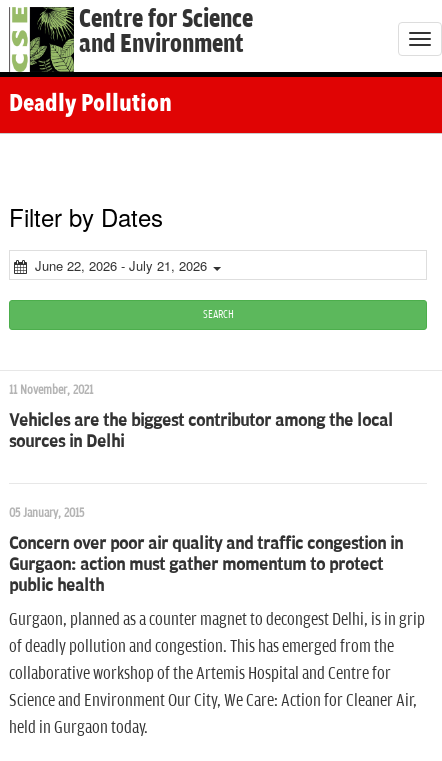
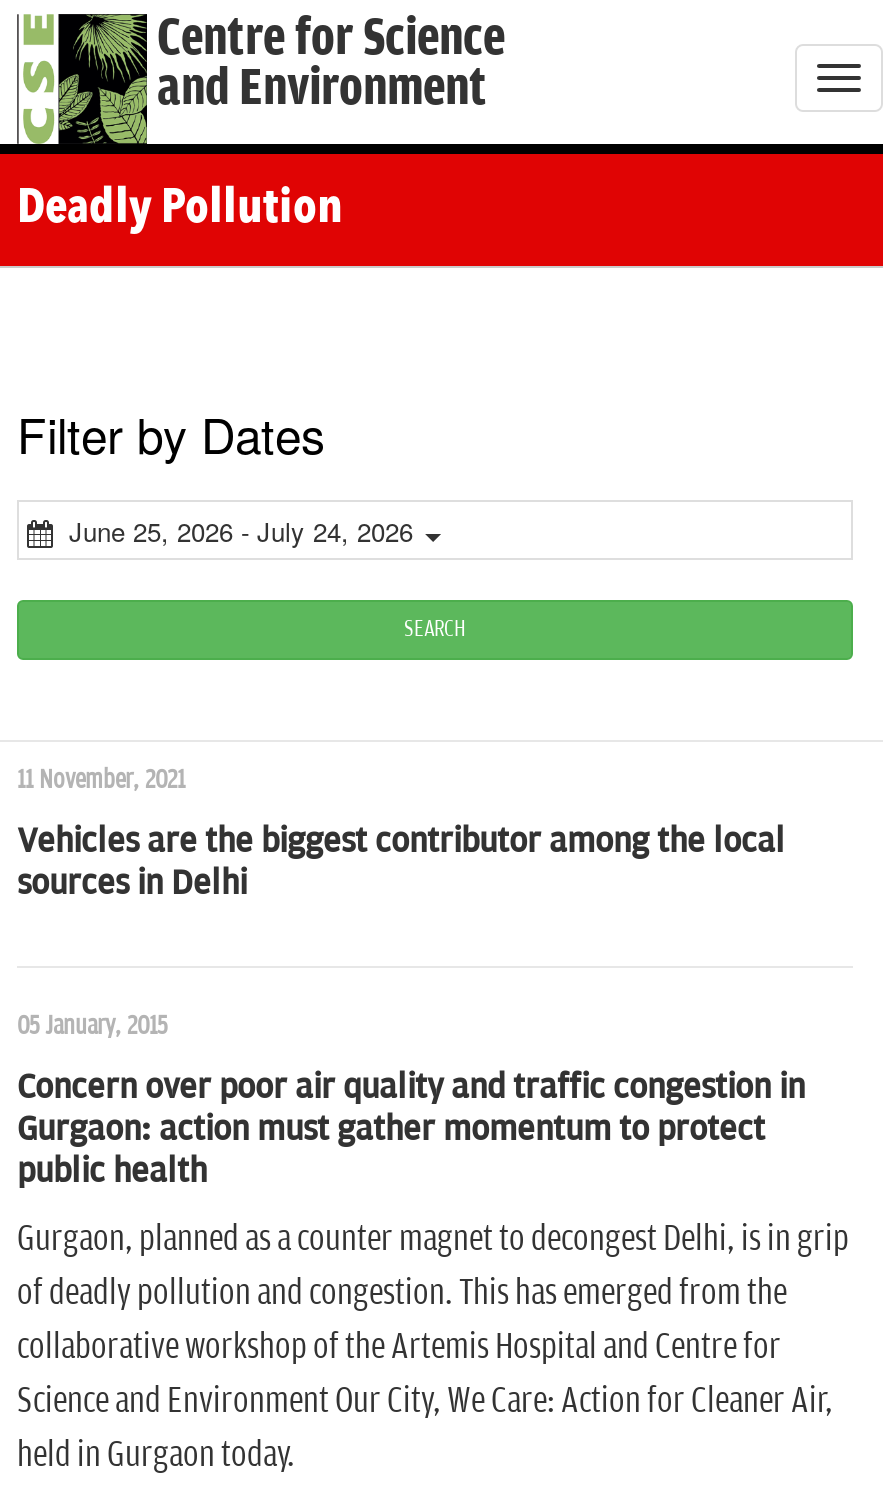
- June 22, 2026 - July 21, 2026
+ June 25, 2026 - July 24, 2026
